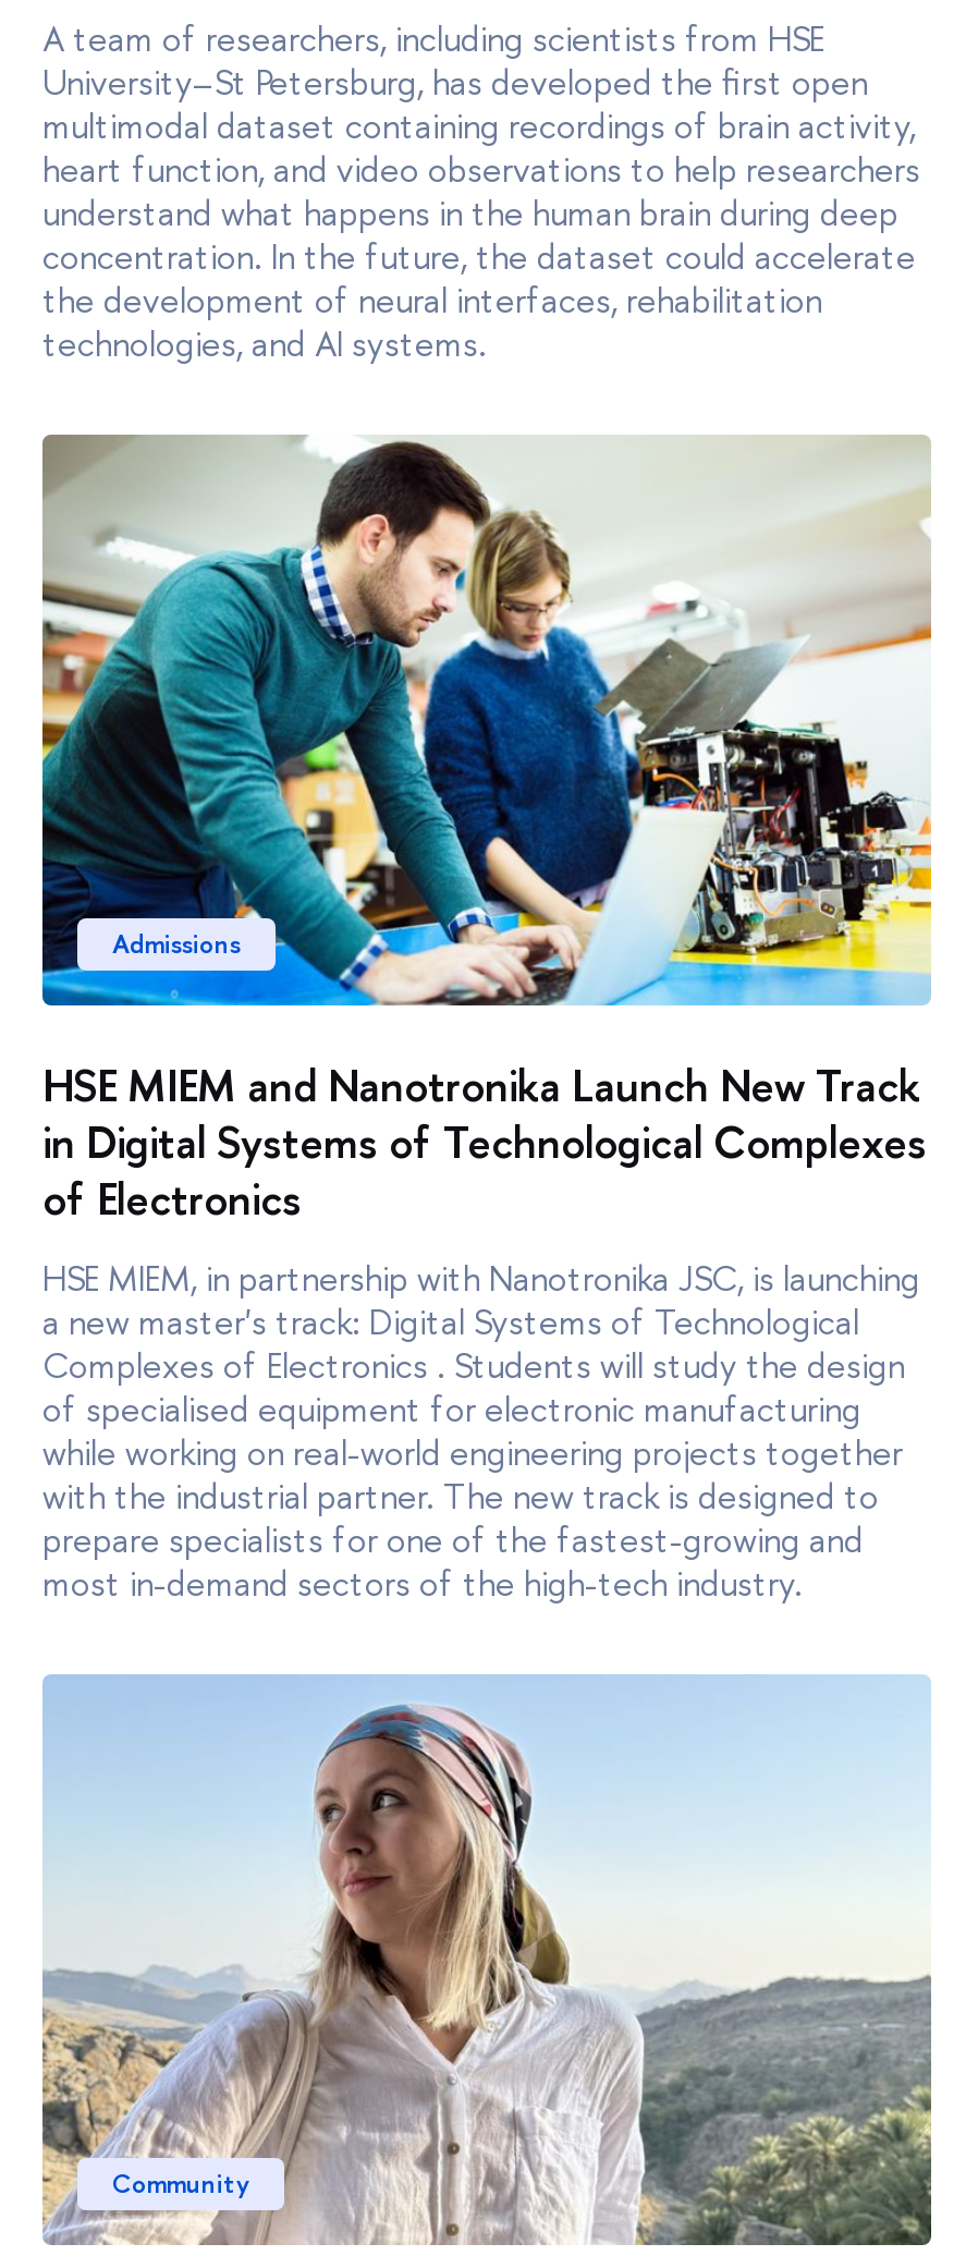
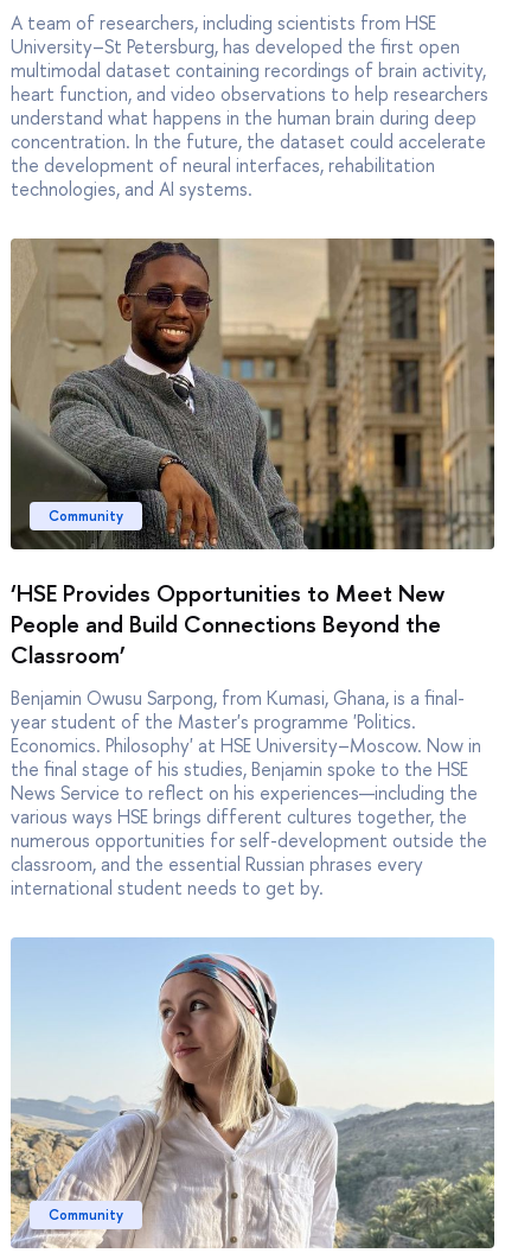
- [image]
- Admissions
+ [image]
+ Community

- HSE MIEM and Nanotronika Launch New Track
- in Digital Systems of Technological Complexes
- of Electronics
- HSE MIEM, in partnership with Nanotronika JSC, is launching
- a new master's track: Digital Systems of Technological
- Complexes of Electronics . Students will study the design
- of specialised equipment for electronic manufacturing
- while working on real-world engineering projects together
- with the industrial partner. The new track is designed to
- prepare specialists for one of the fastest-growing and
- most in-demand sectors of the high-tech industry.
+ ‘HSE Provides Opportunities to Meet New
+ People and Build Connections Beyond the
+ Classroom’
+ Benjamin Owusu Sarpong, from Kumasi, Ghana, is a final-
+ year student of the Master's programme 'Politics.
+ Economics. Philosophy' at HSE University–Moscow. Now in
+ the final stage of his studies, Benjamin spoke to the HSE
+ News Service to reflect on his experiences—including the
+ various ways HSE brings different cultures together, the
+ numerous opportunities for self-development outside the
+ classroom, and the essential Russian phrases every
+ international student needs to get by.
